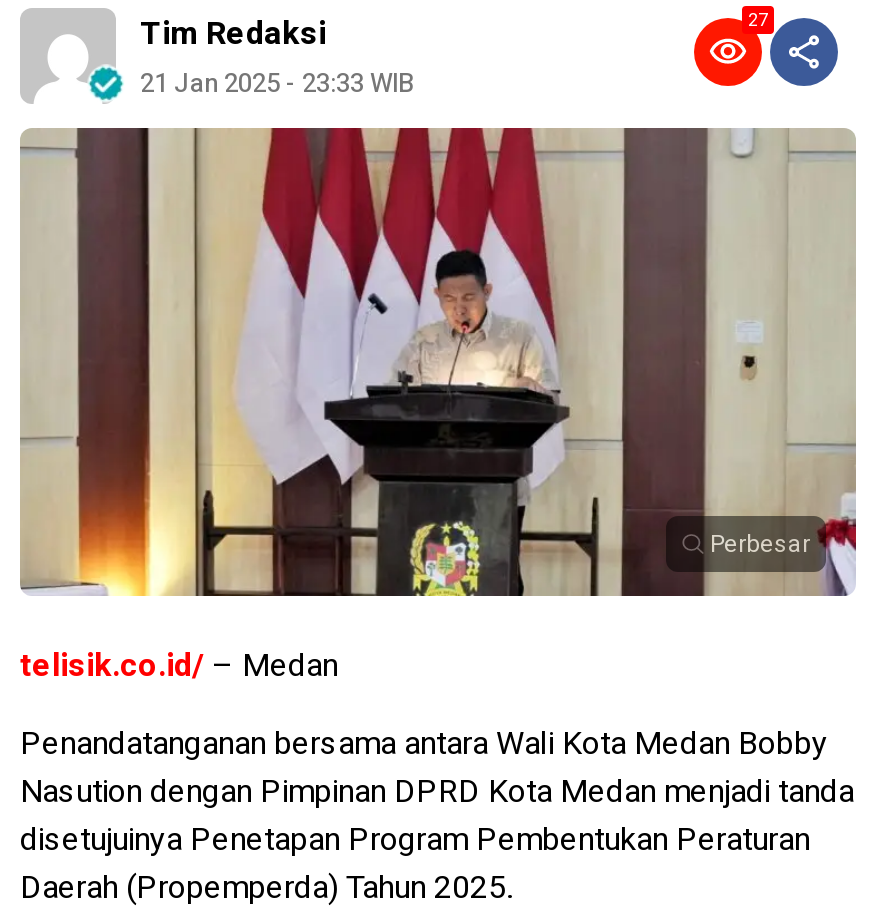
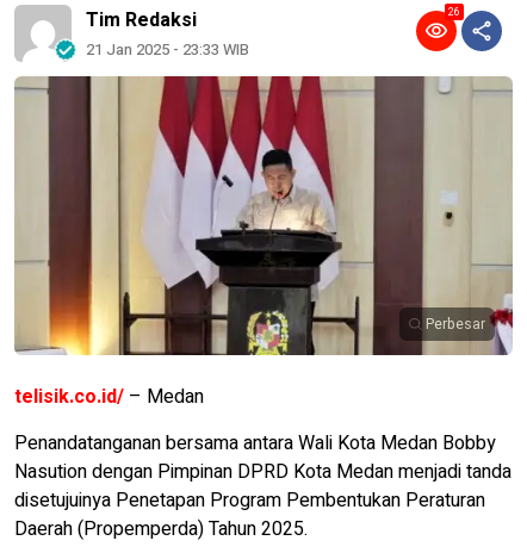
- 27
+ 26
